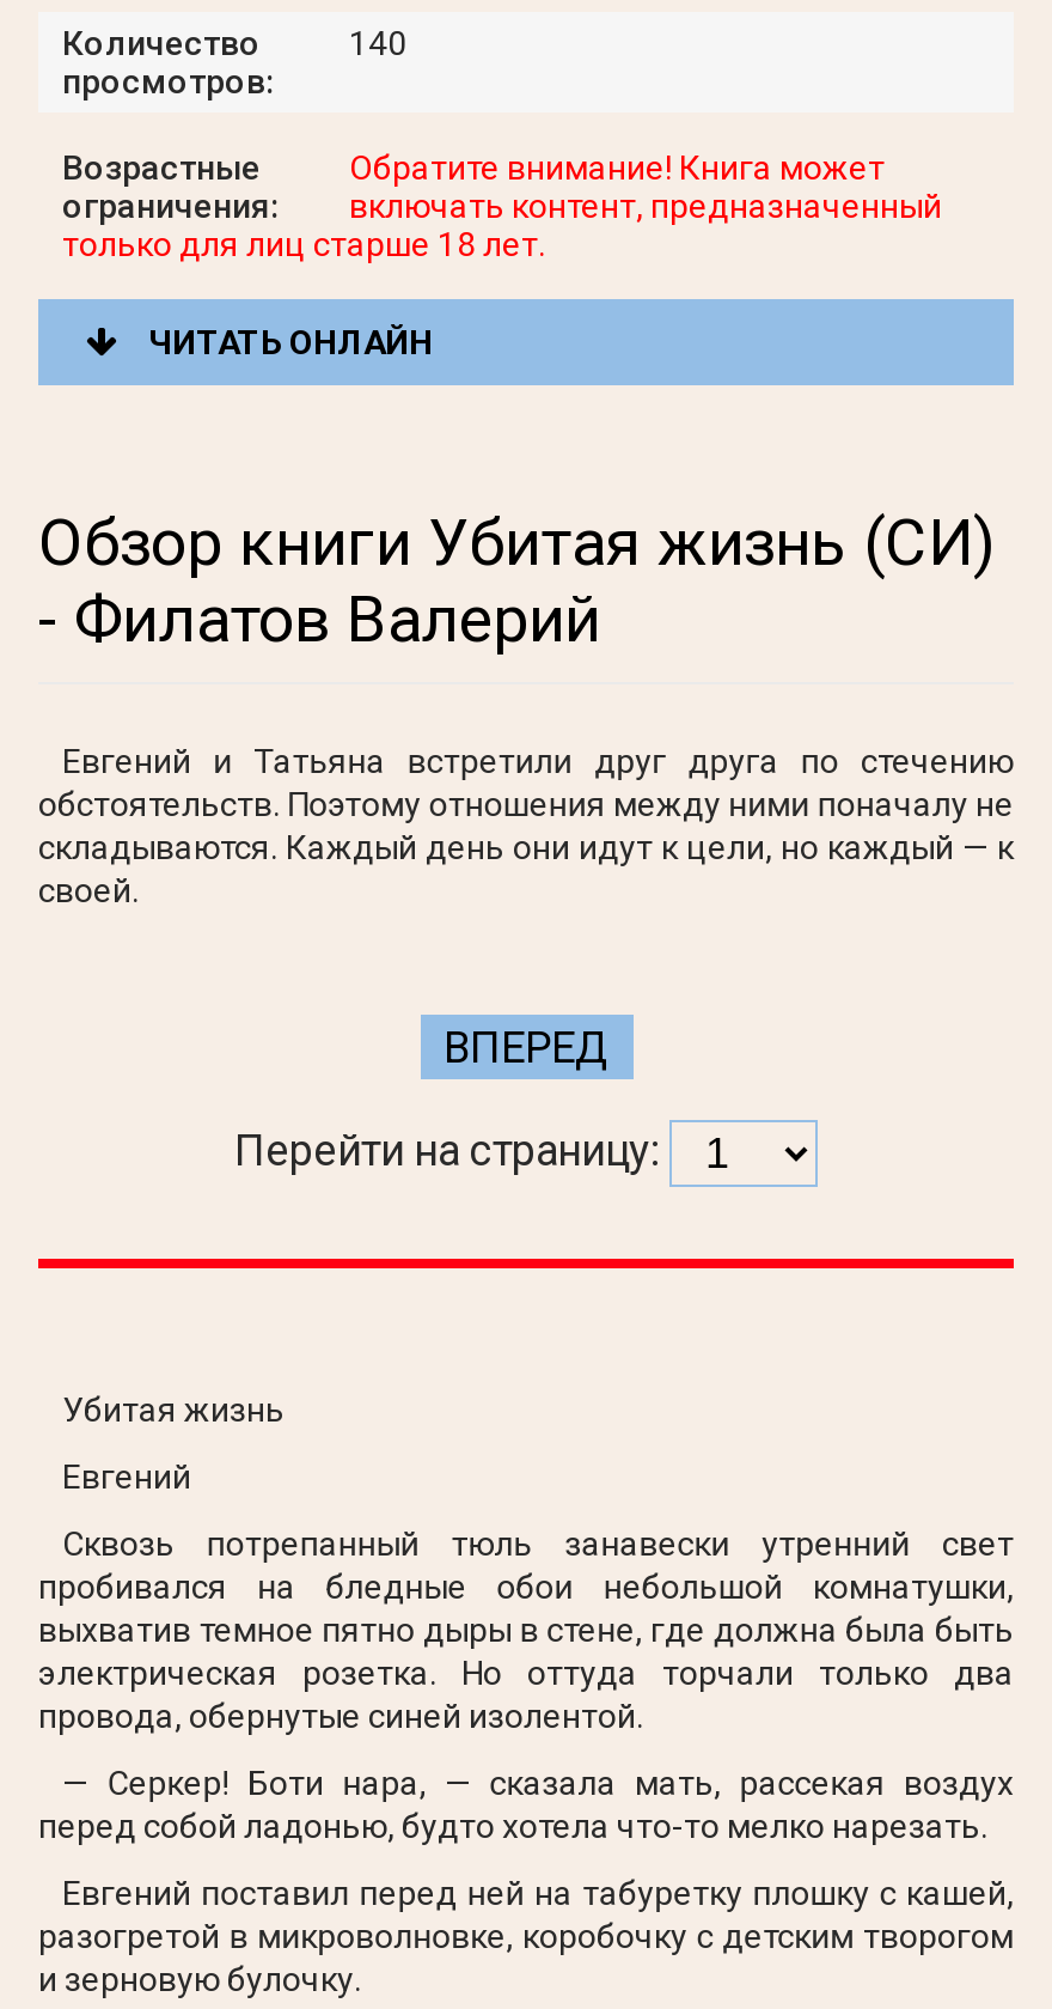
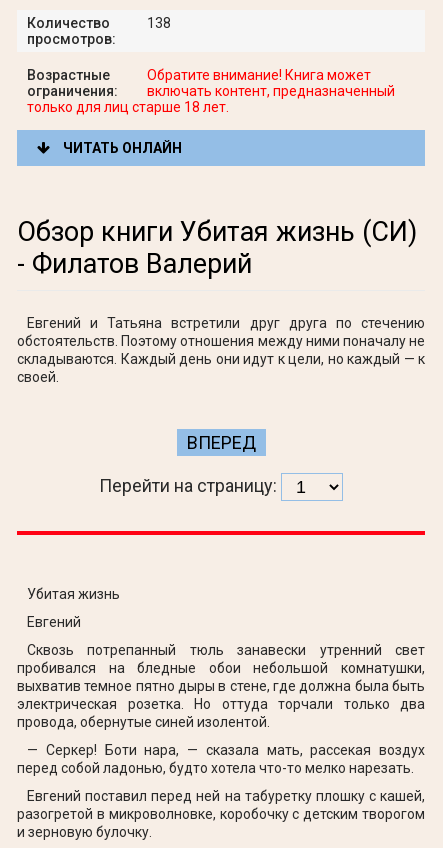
- 140
+ 138
